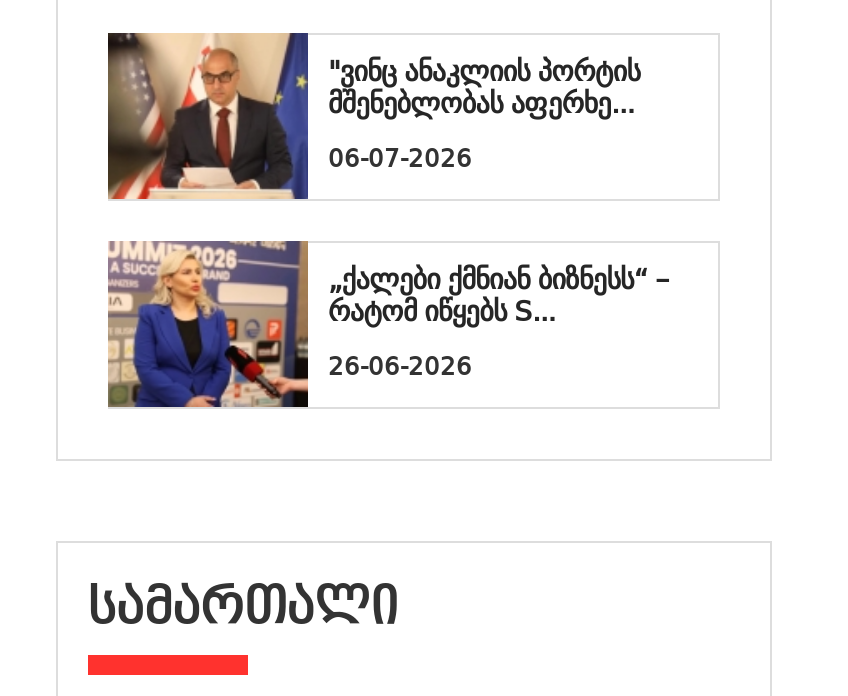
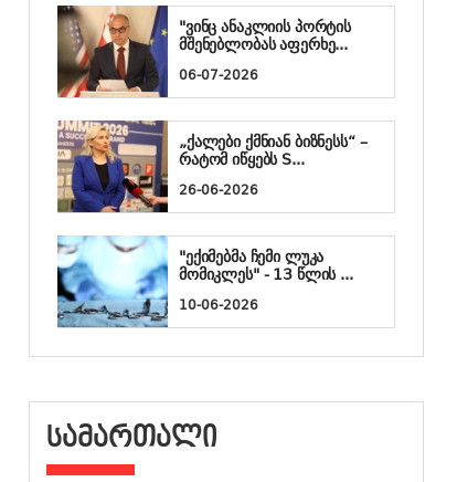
+ [image]
+ "ექიმებმა ჩემი ლუკა
+ მომიკლეს" - 13 წლის ...
+ 10-06-2026
